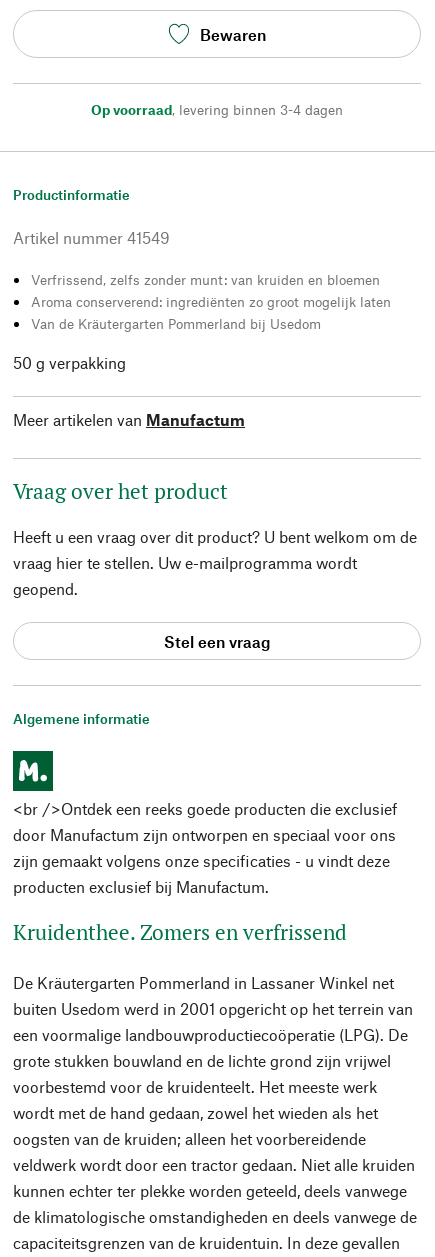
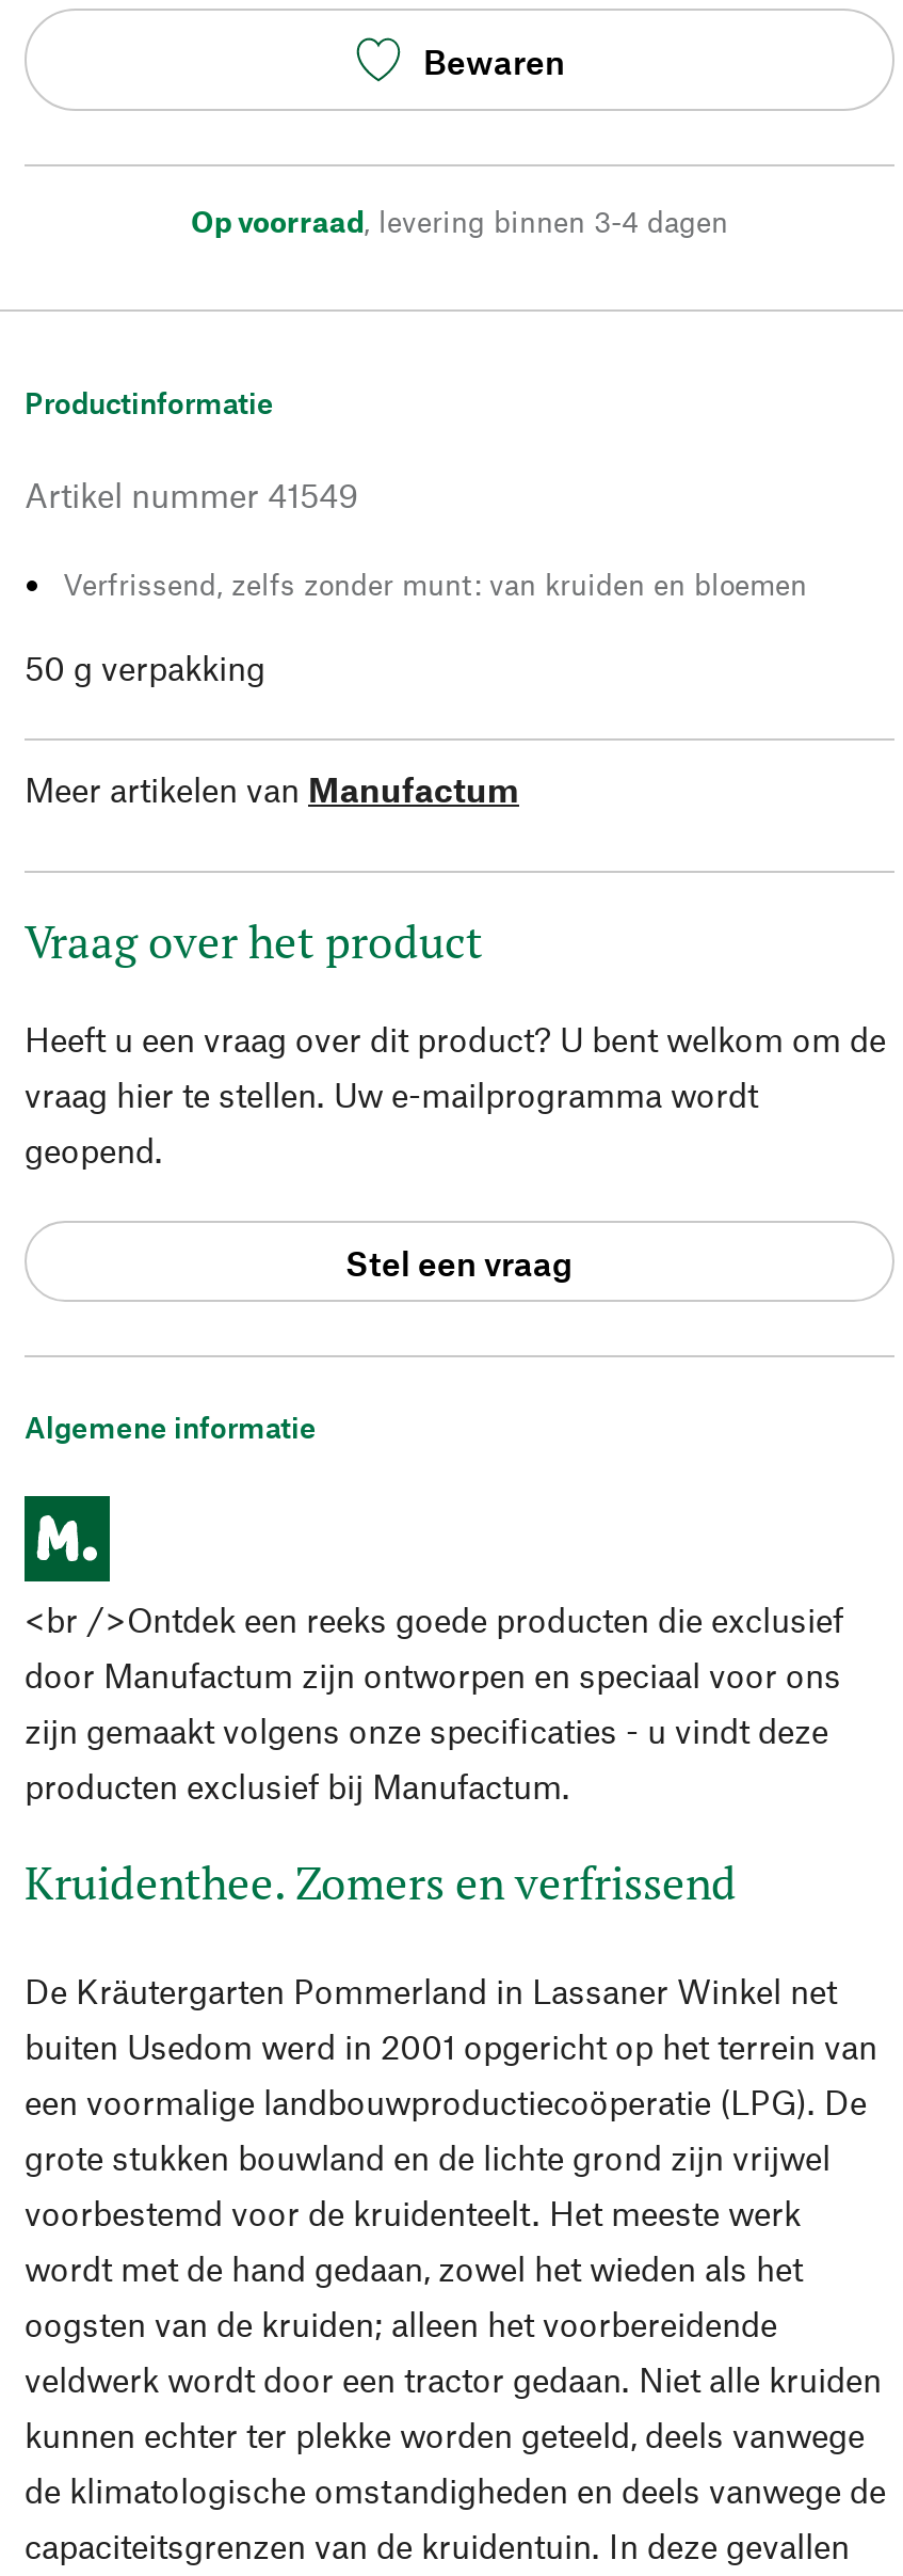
- Aroma conserverend: ingrediënten zo groot mogelijk laten
- Van de Kräutergarten Pommerland bij Usedom
